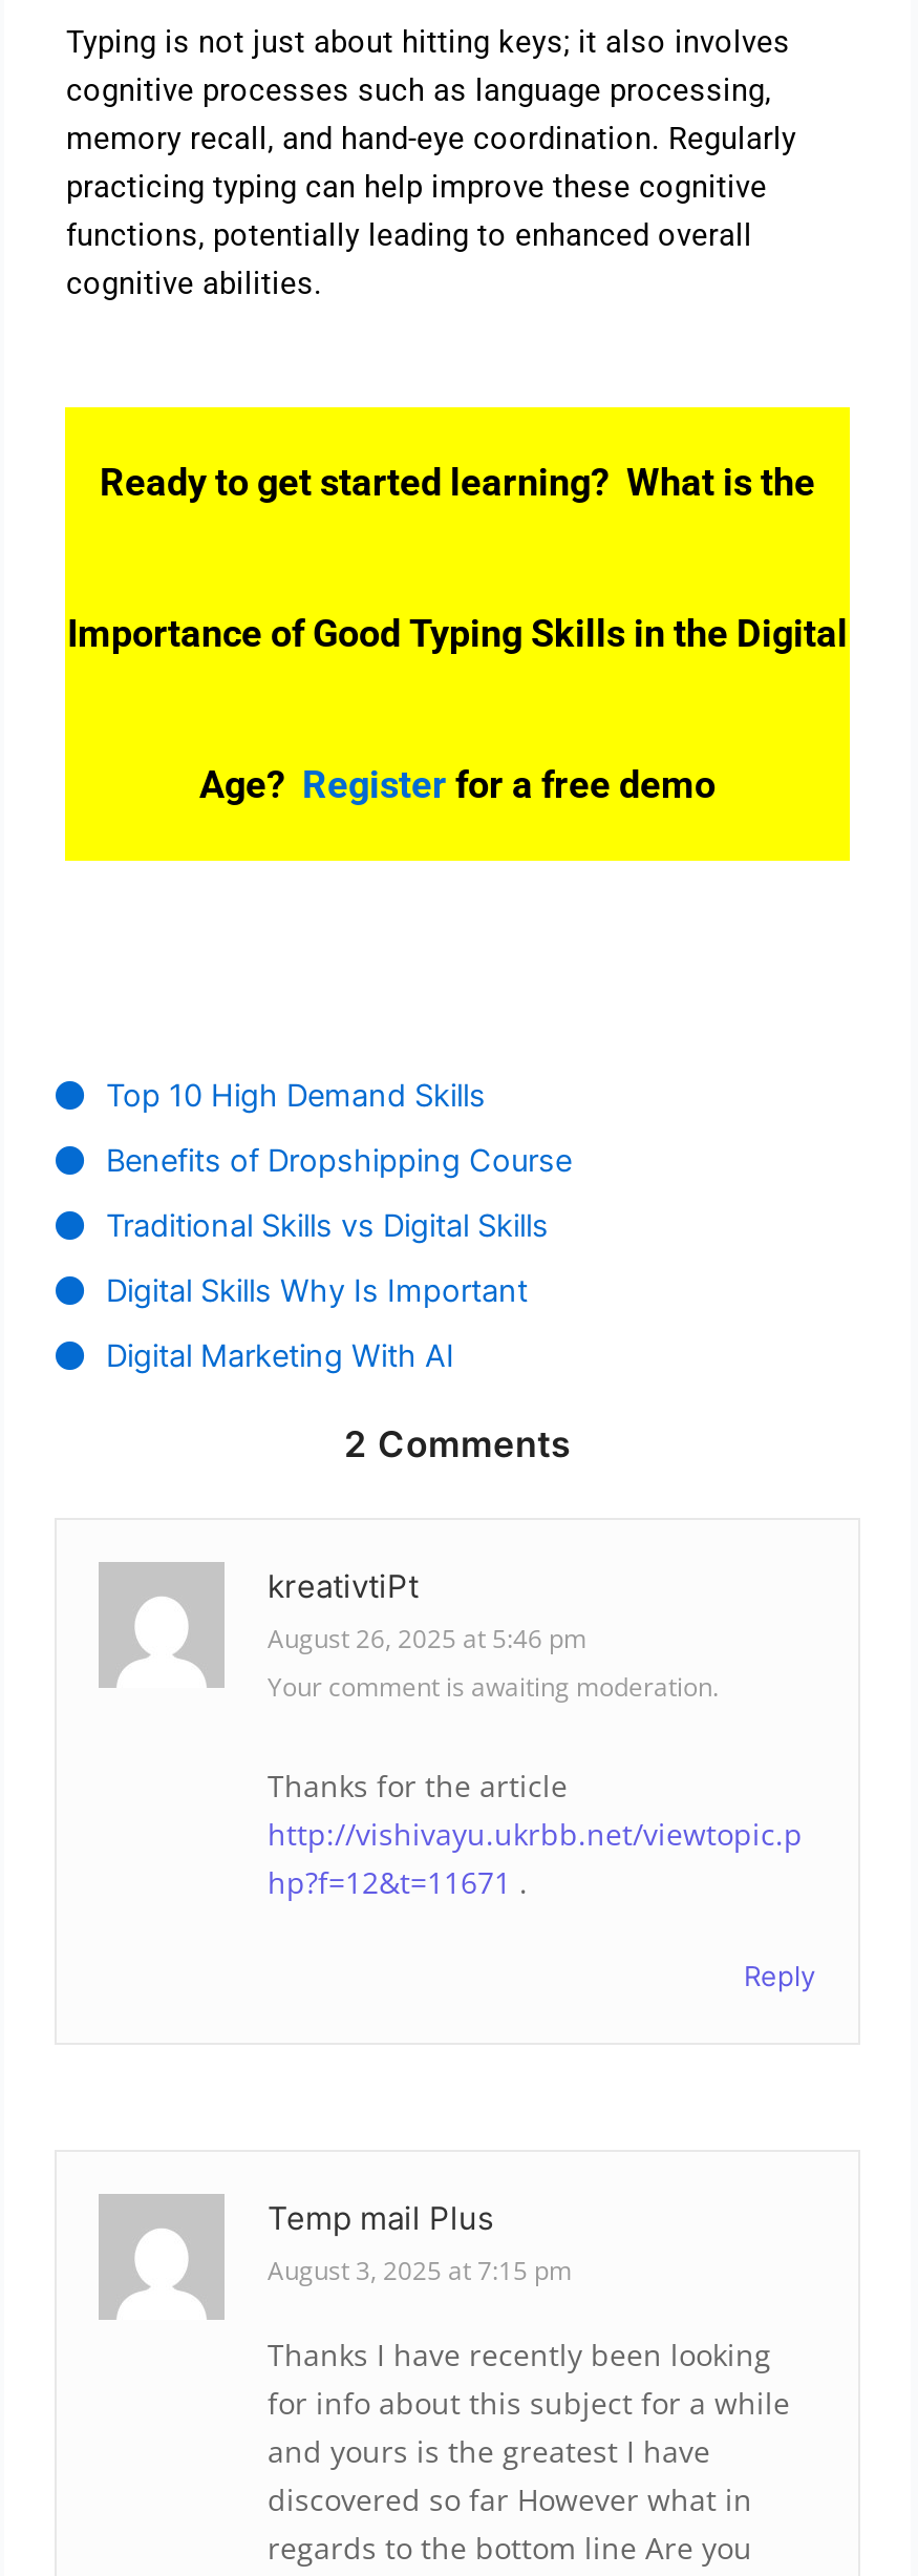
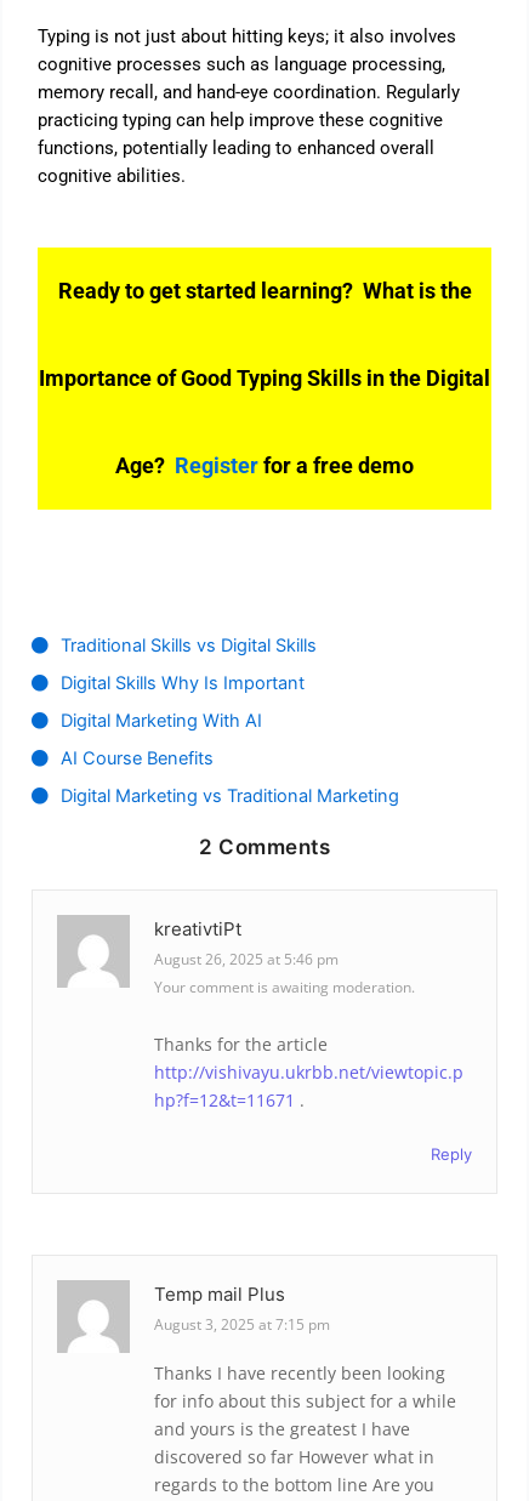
- Top 10 High Demand Skills
- Benefits of Dropshipping Course

moved up: Traditional Skills vs Digital Skills | Digital Skills Why Is Important | Digital Marketing With AI

+ AI Course Benefits
+ Digital Marketing vs Traditional Marketing
